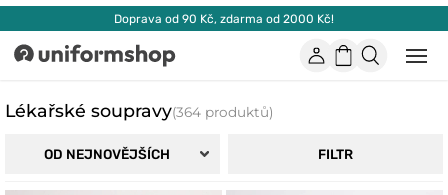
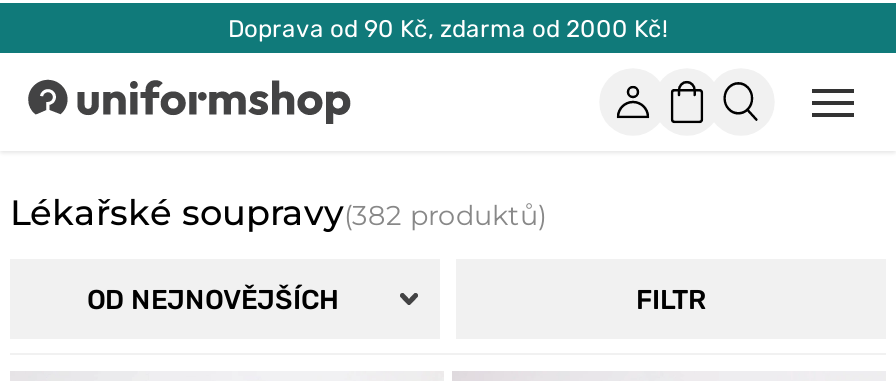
- Lékařské soupravy(364 produktů)
+ Lékařské soupravy(382 produktů)
